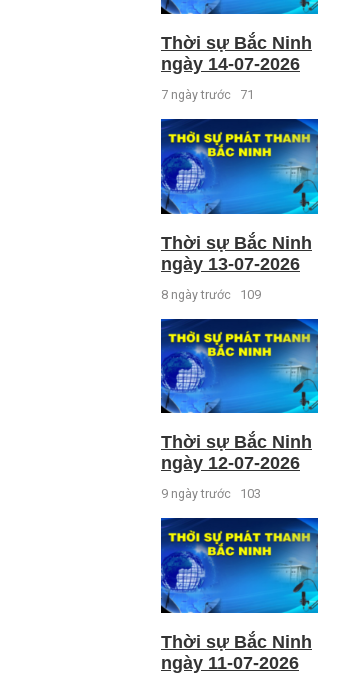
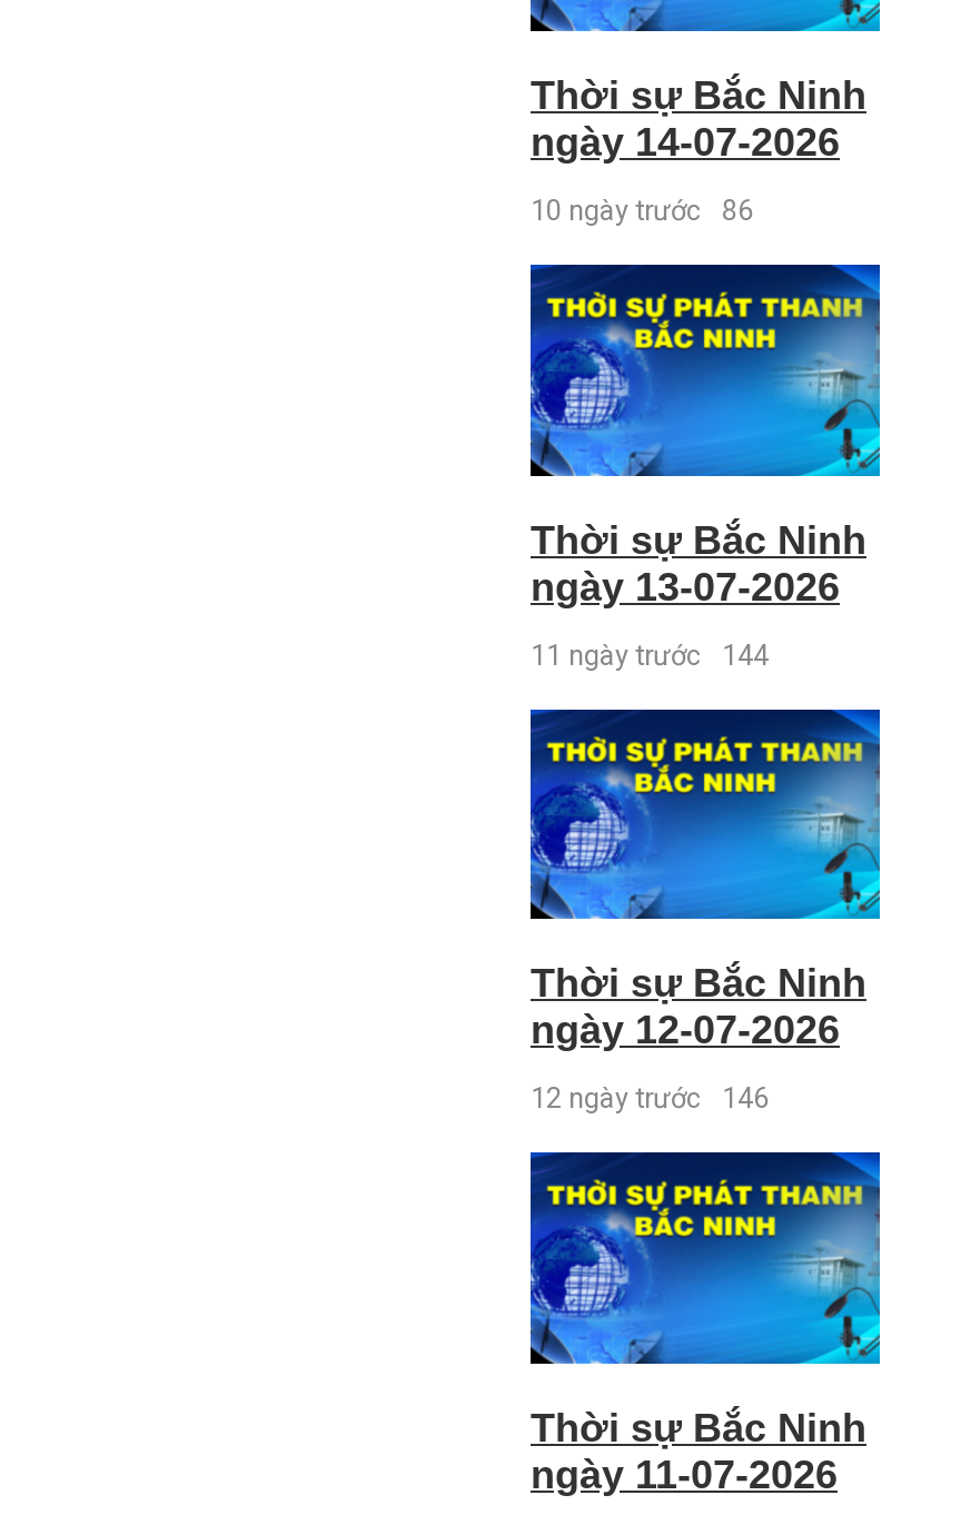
- 7 ngày trước 71
+ 10 ngày trước 86

- 8 ngày trước 109
+ 11 ngày trước 144

- 9 ngày trước 103
+ 12 ngày trước 146
